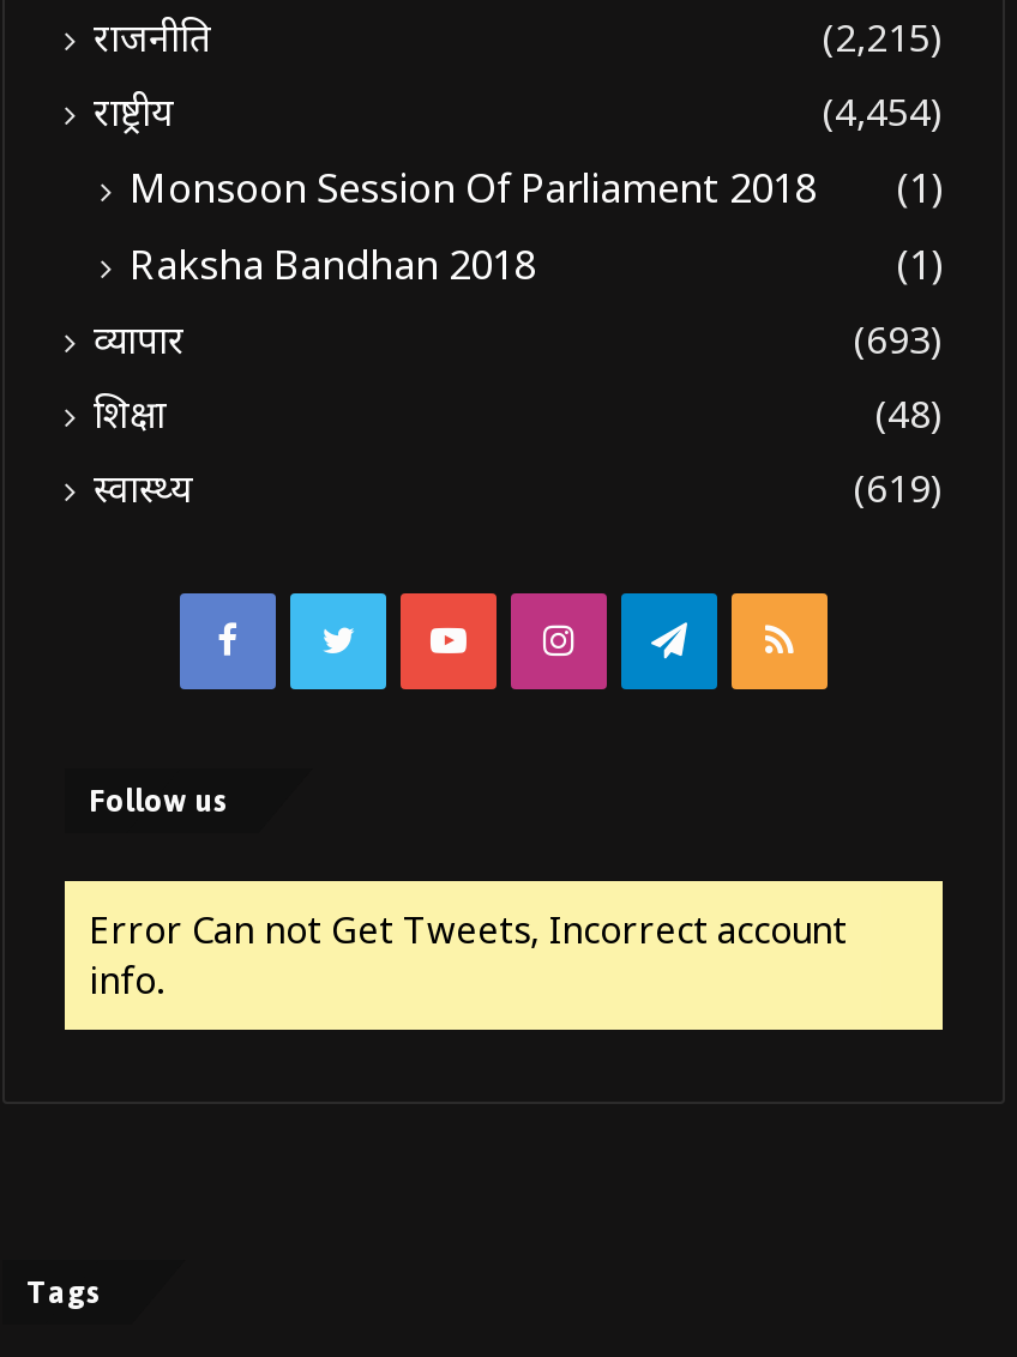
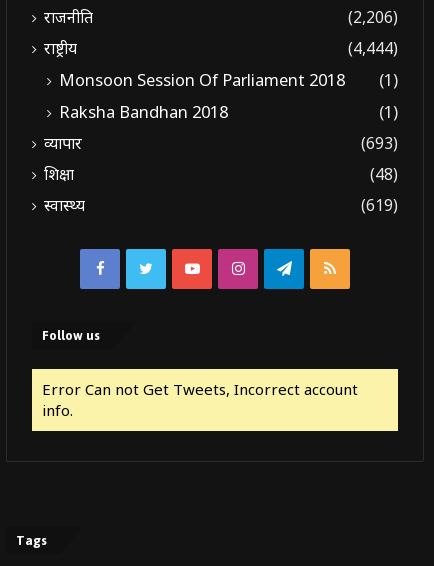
- (2,215)
+ (2,206)

- (4,454)
+ (4,444)
